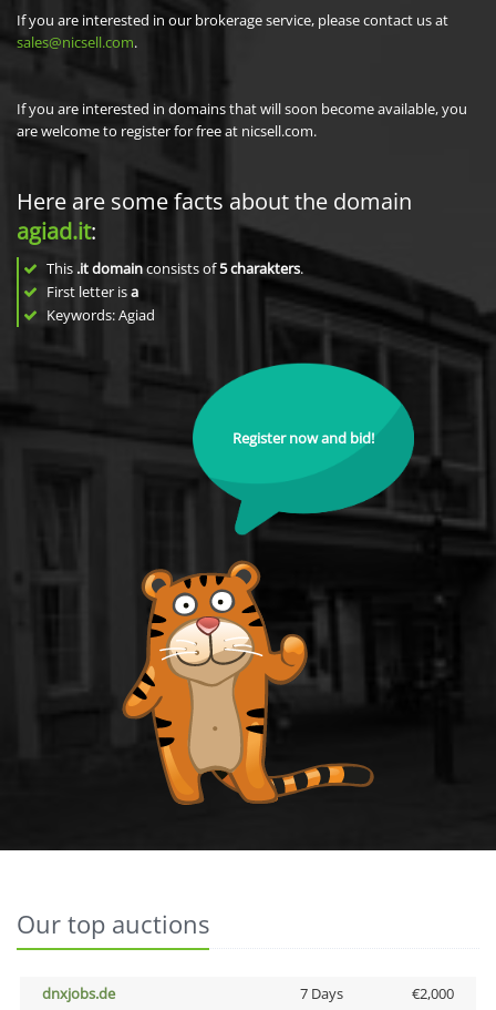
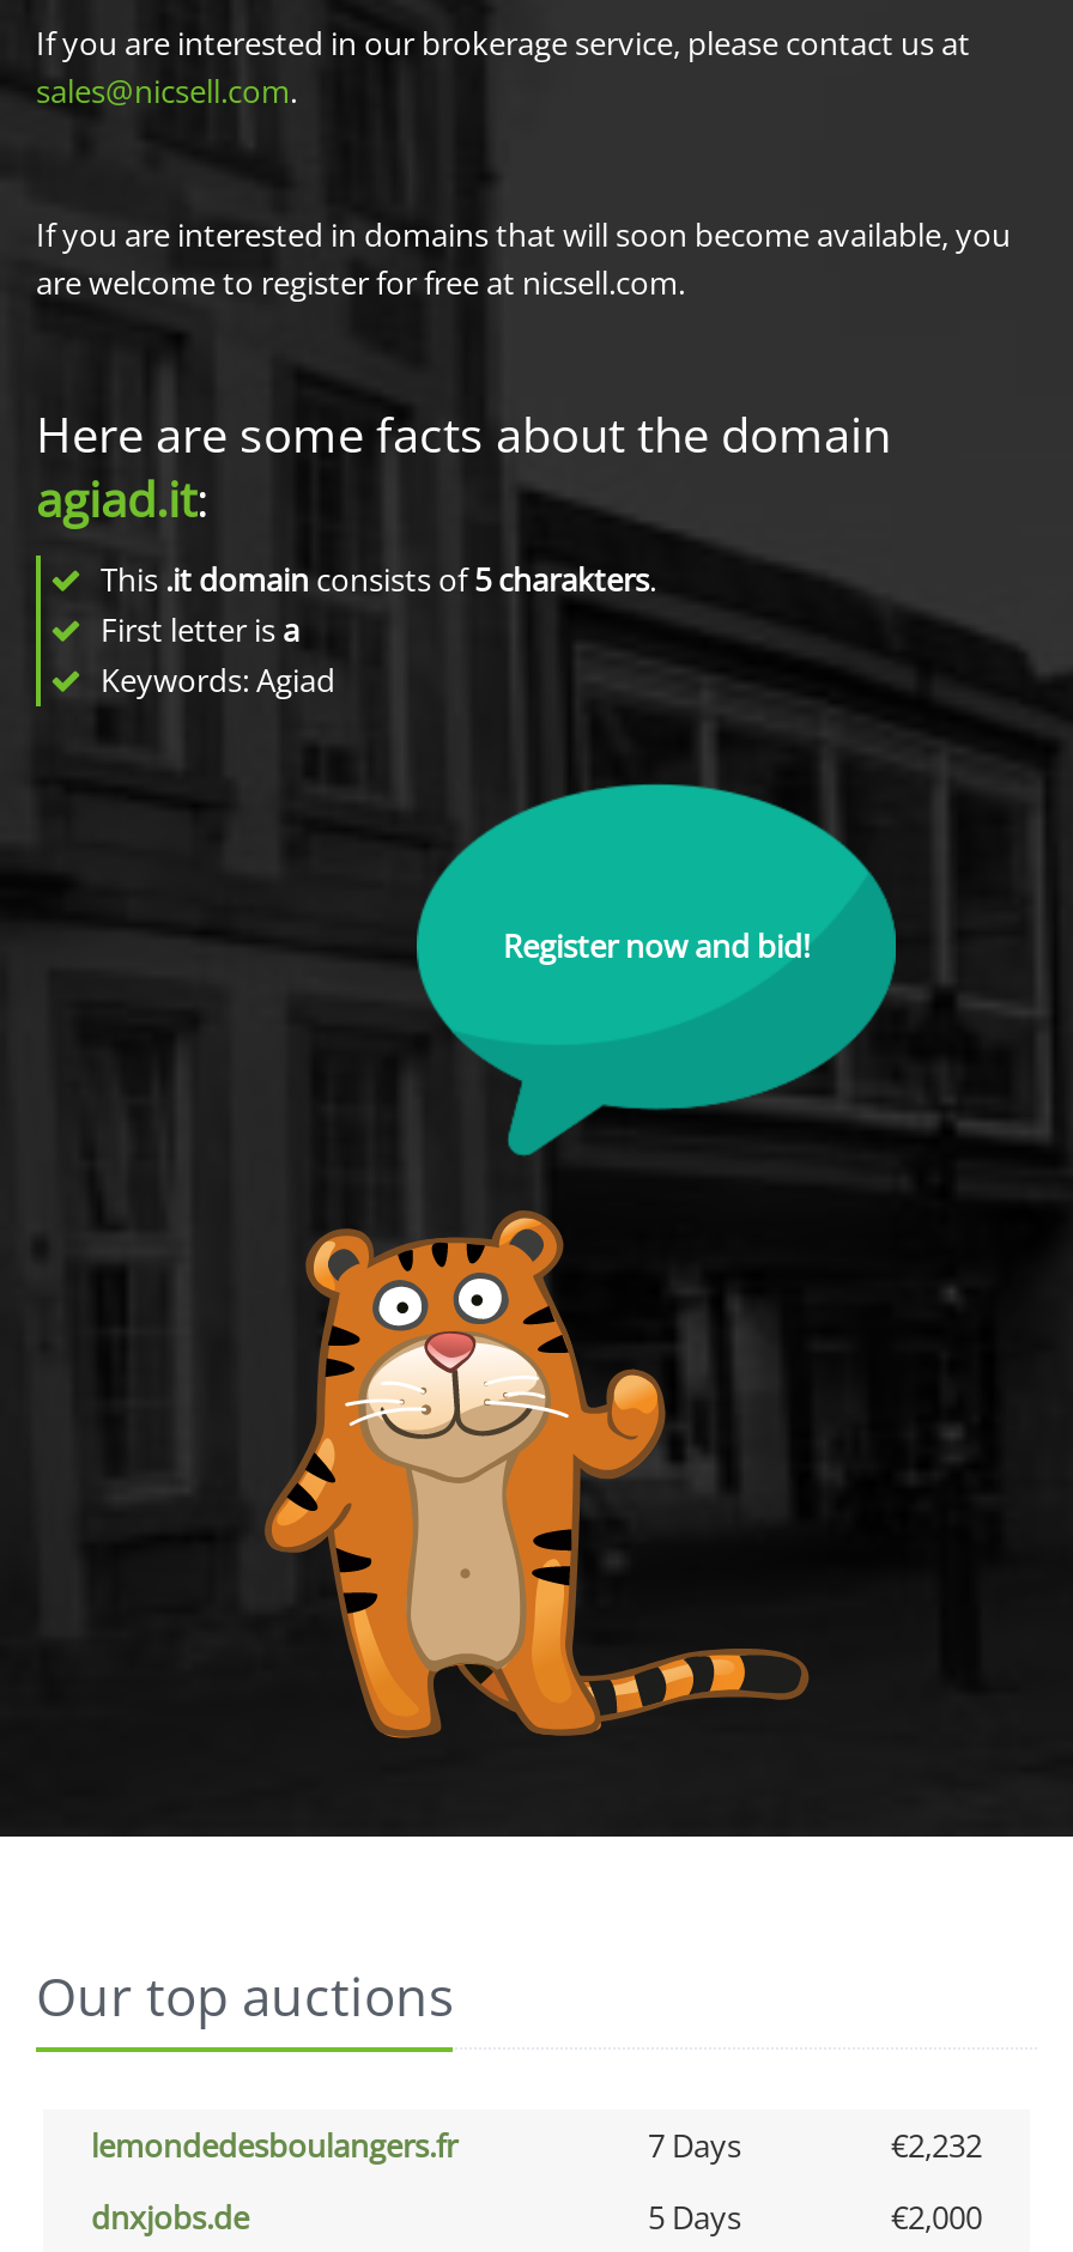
+ lemondedesboulangers.fr
+ 7 Days
+ €2,232

- 7 Days
+ 5 Days
